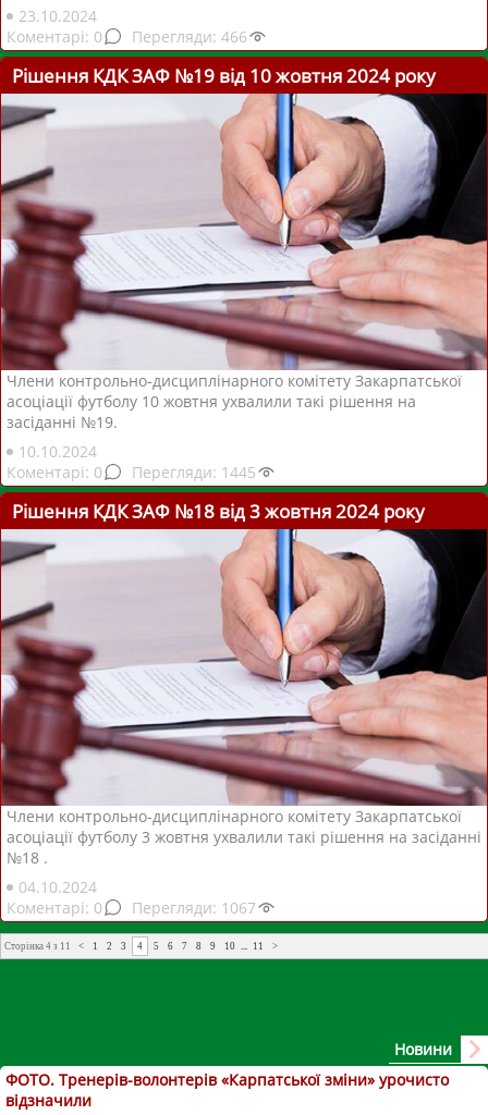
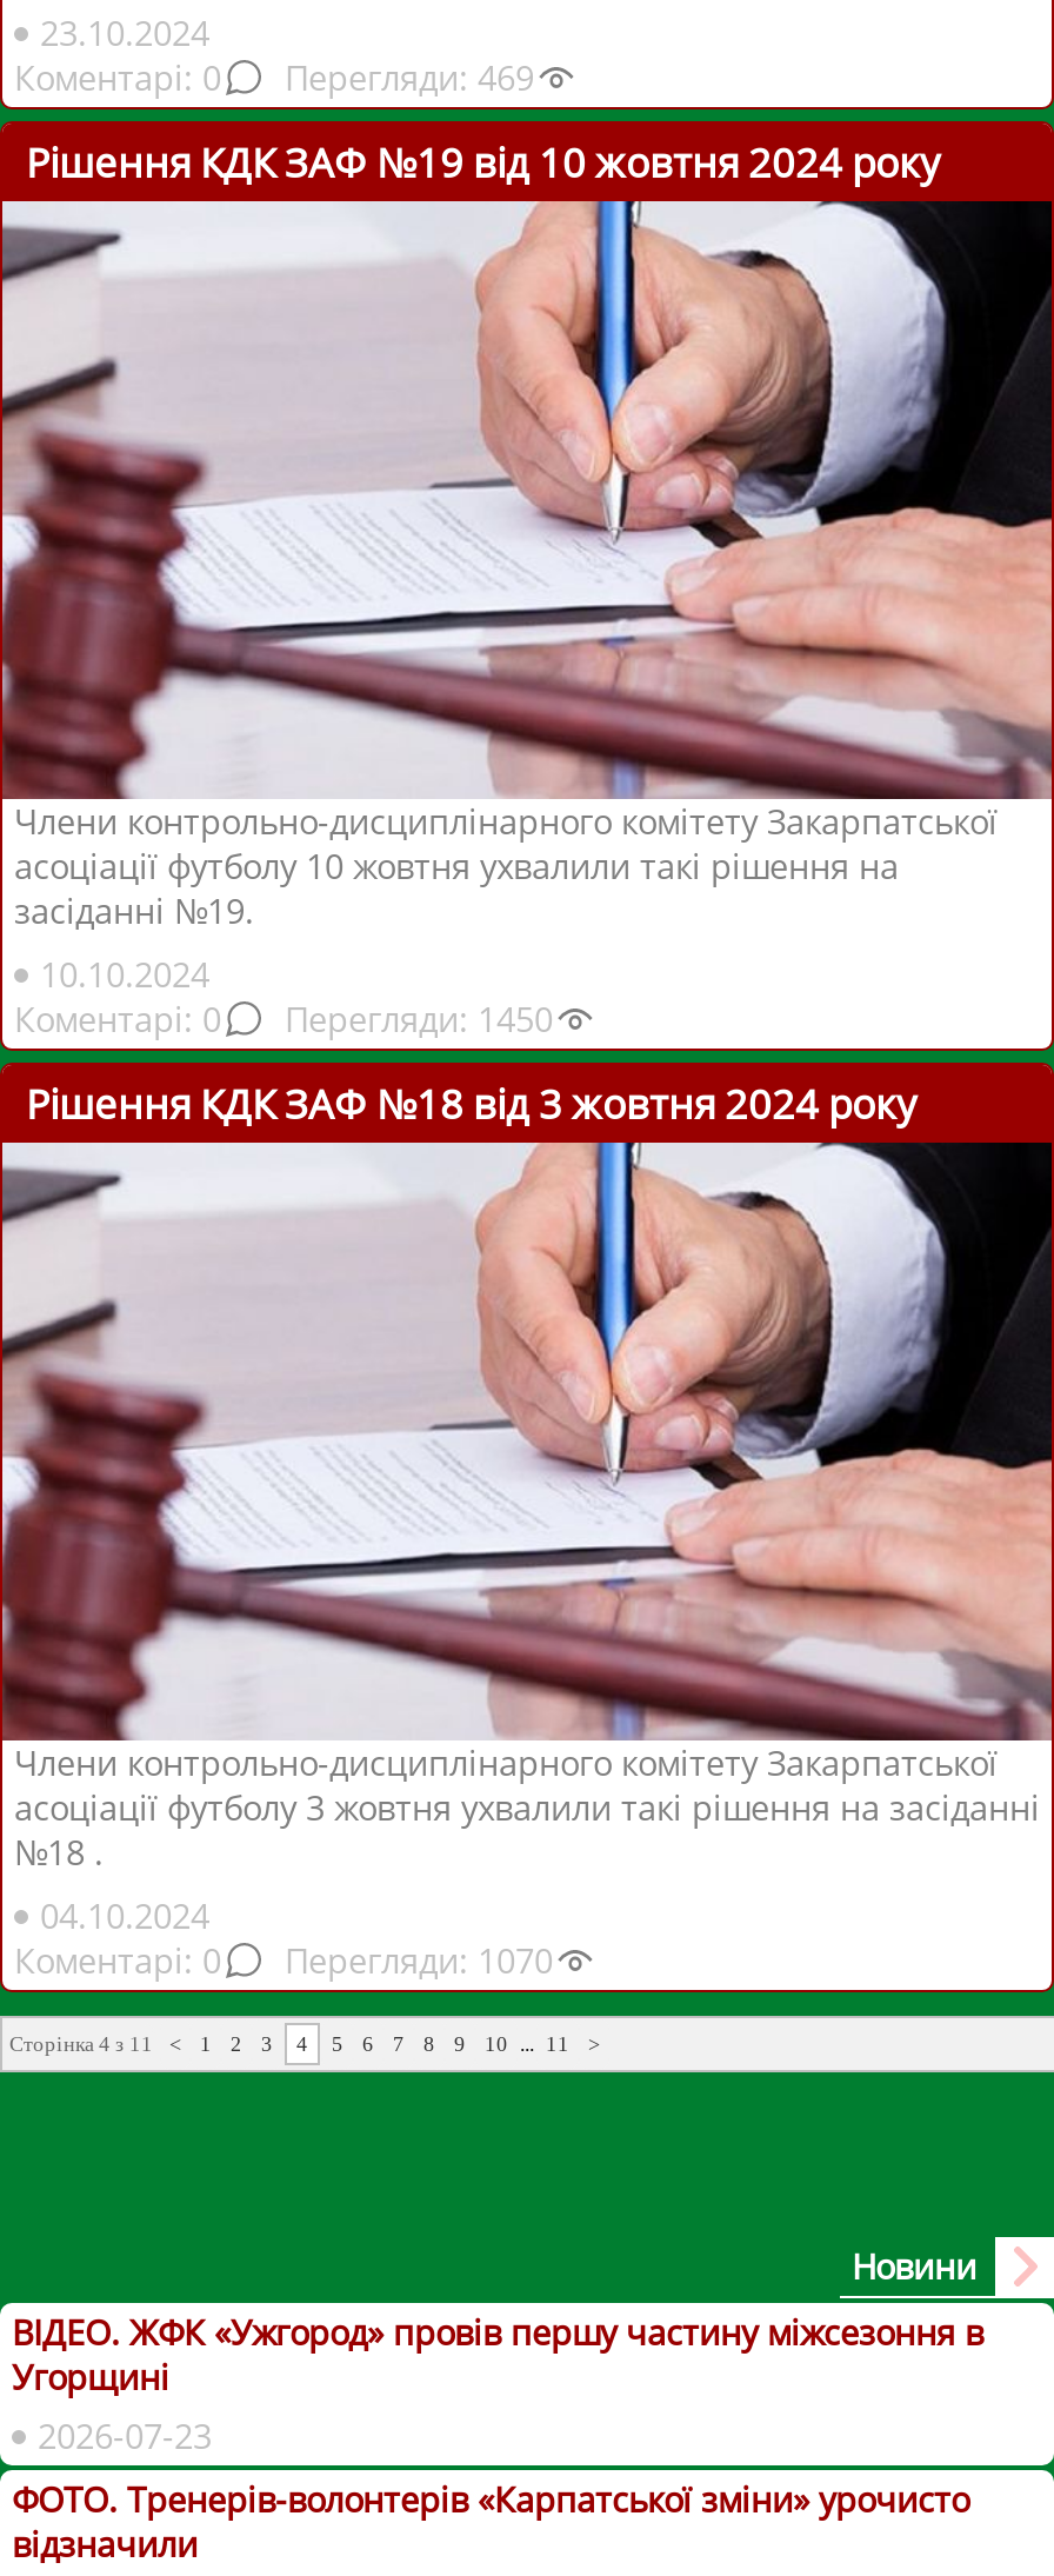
- 466
+ 469

- 1445
+ 1450

- 1067
+ 1070

+ ВІДЕО. ЖФК «Ужгород» провів першу частину міжсезоння в
+ Угорщині
+ 2026-07-23
